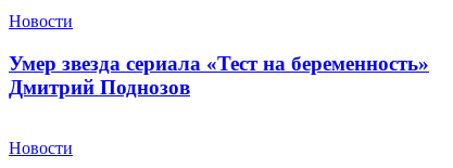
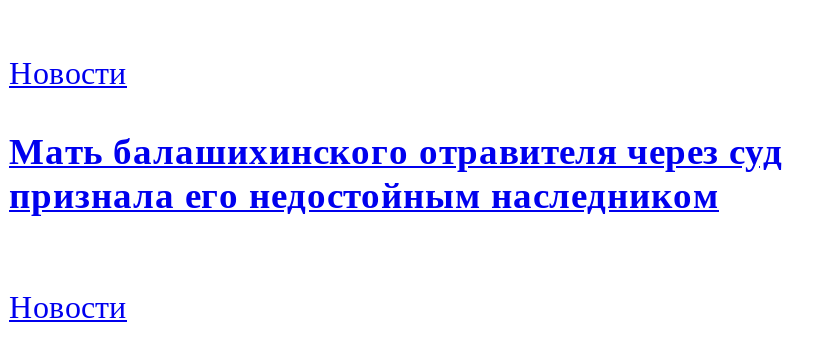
- Умер звезда сериала «Тест на беременность»
- Дмитрий Поднозов
+ Мать балашихинского отравителя через суд
+ признала его недостойным наследником
